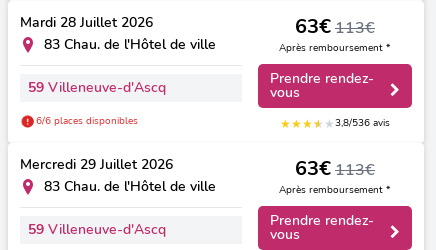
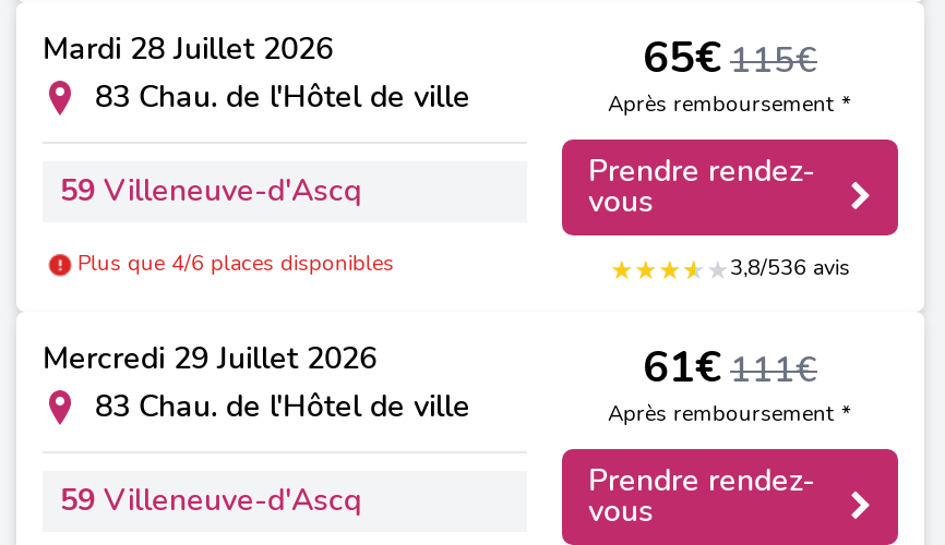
- 63€ 113€
+ 65€ 115€

- 6/6 places disponibles
+ Plus que 4/6 places disponibles

- 63€ 113€
+ 61€ 111€
